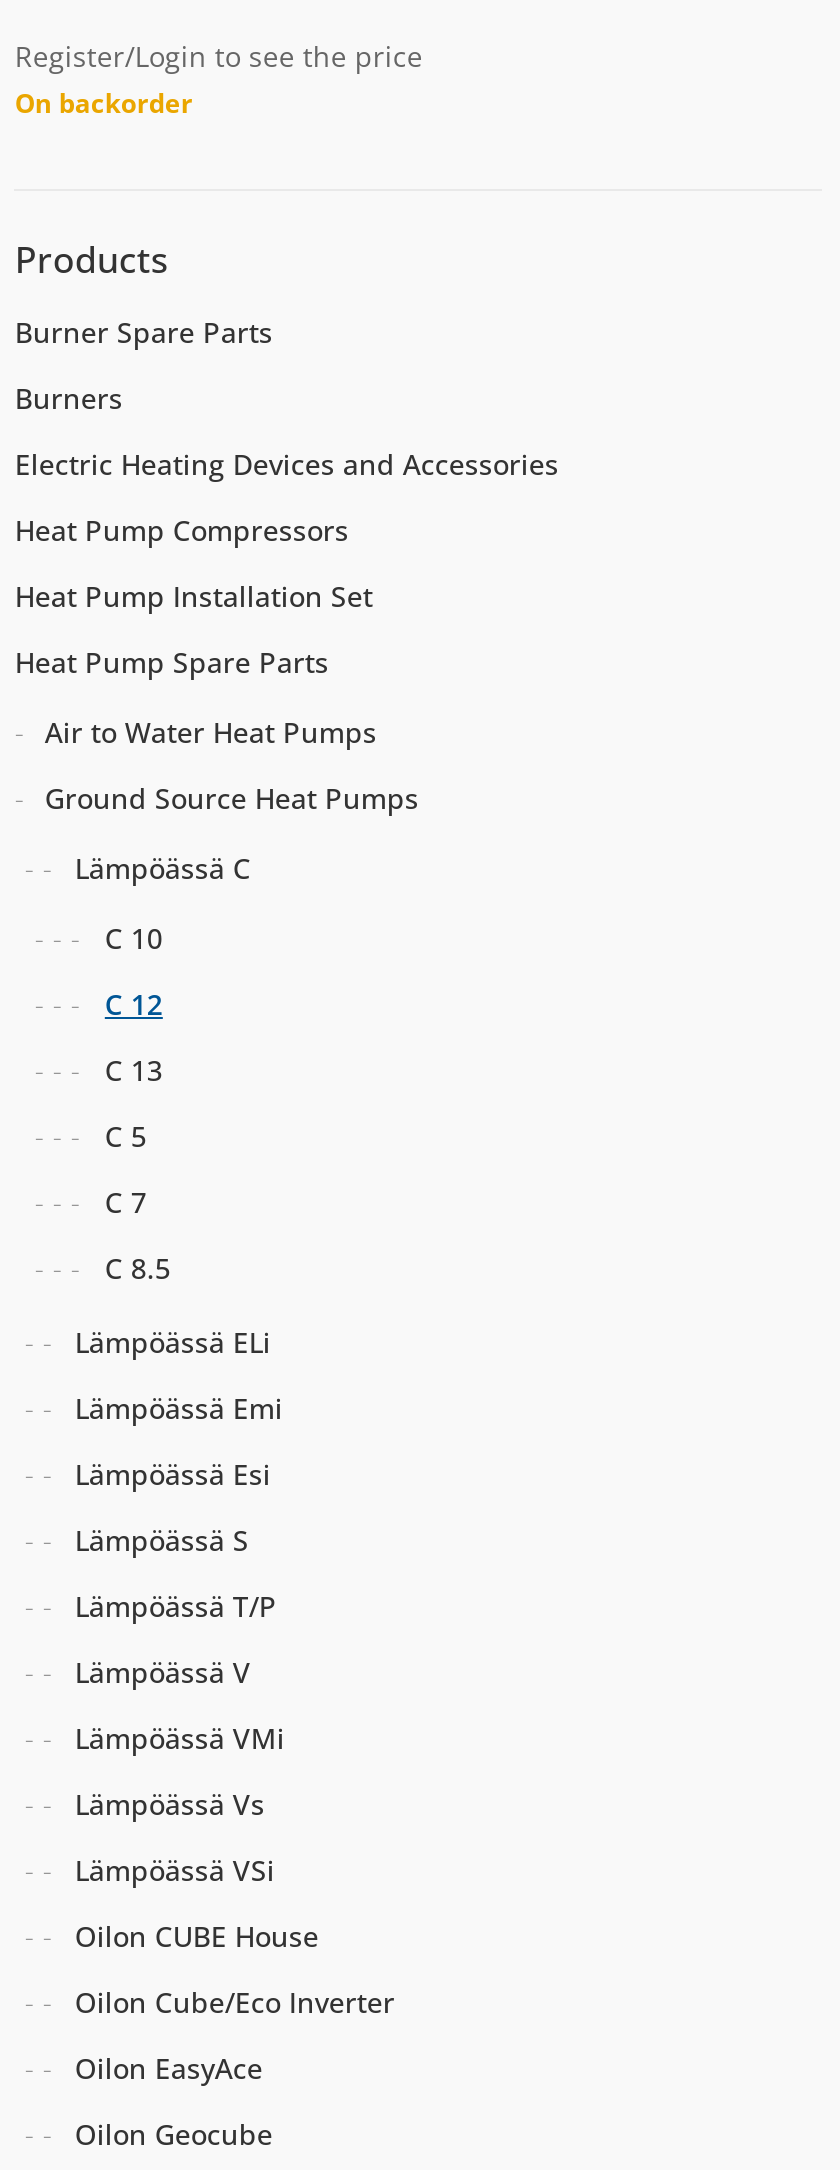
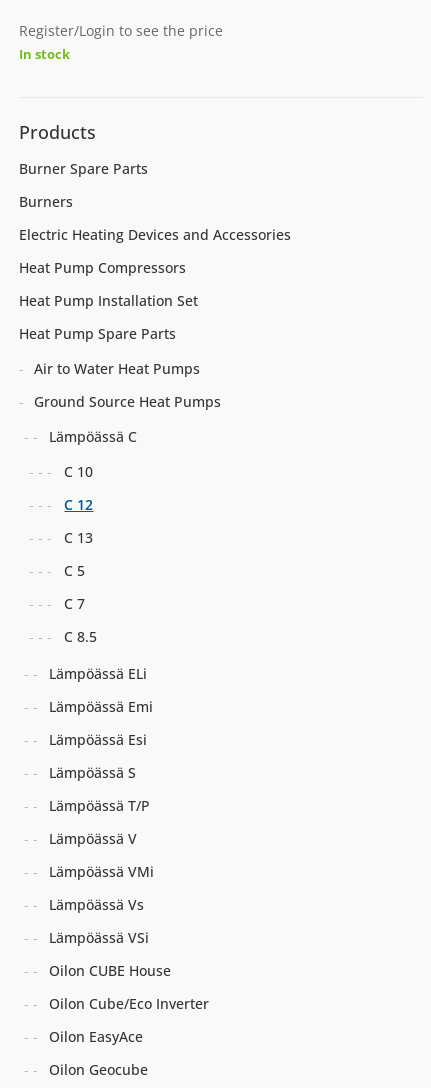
- On backorder
+ In stock
